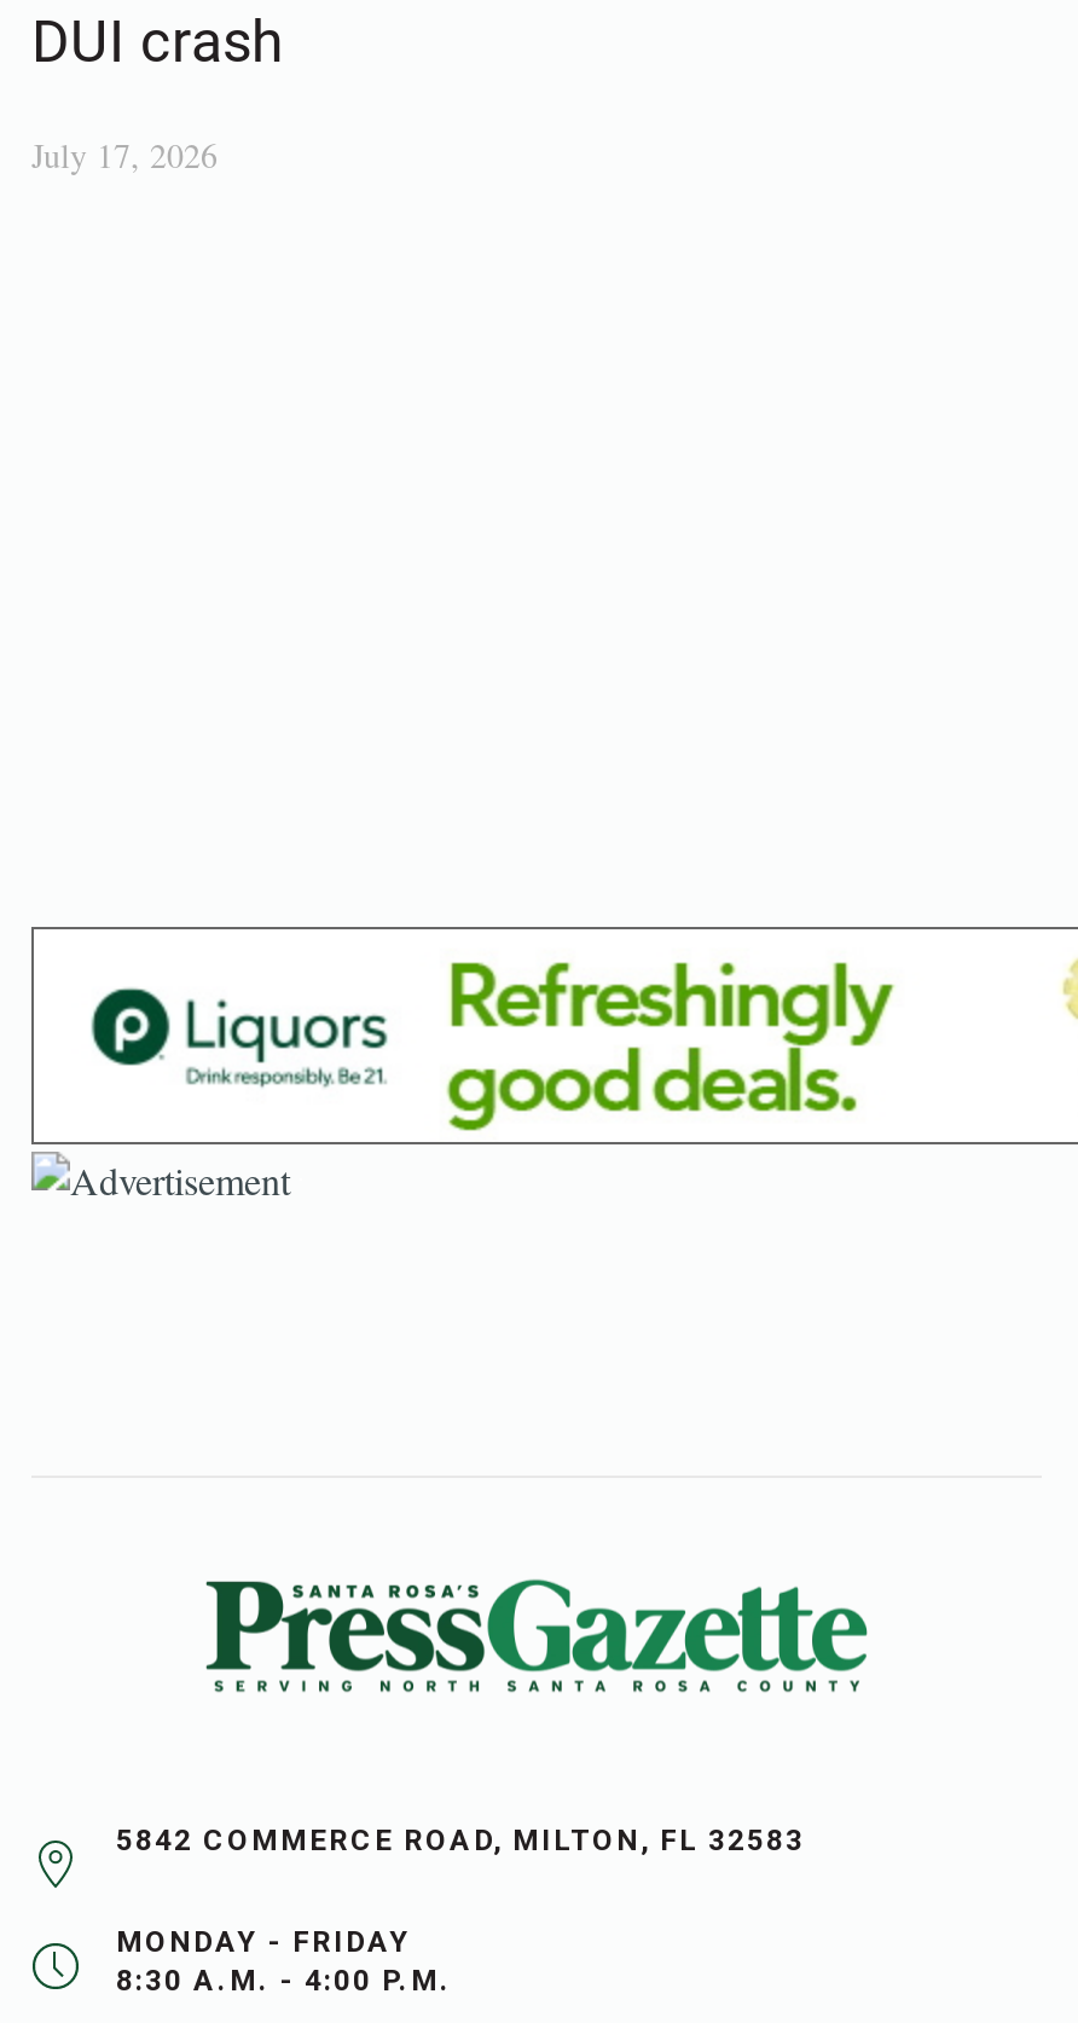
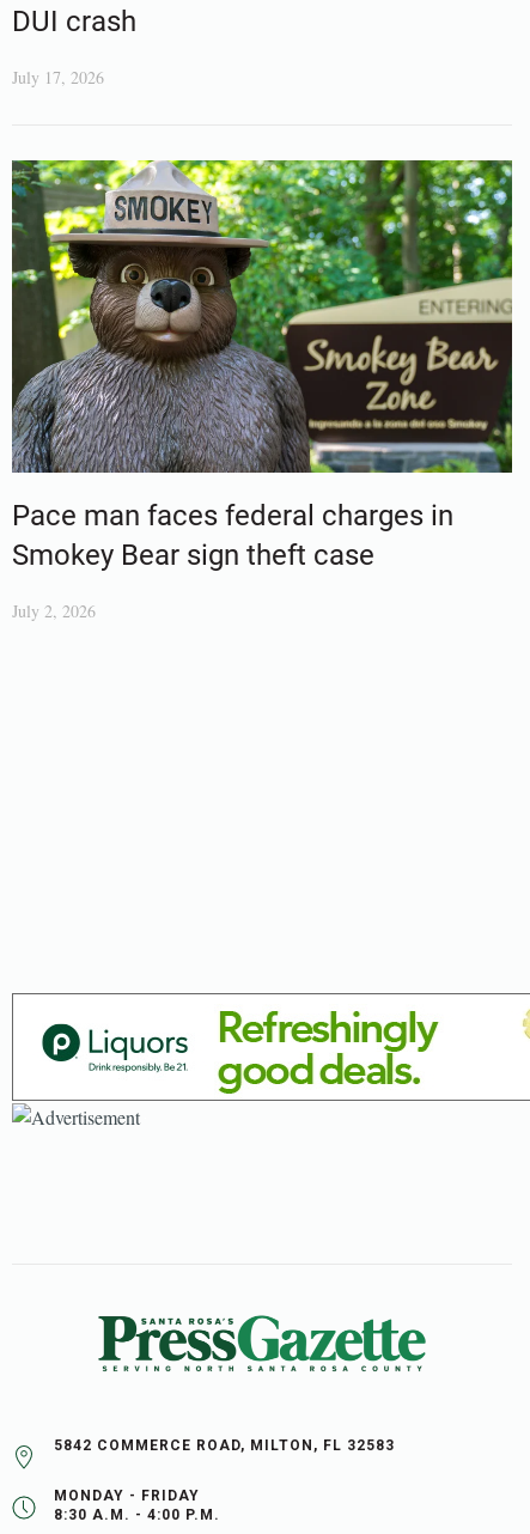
+ [image]
+ Pace man faces federal charges in
+ Smokey Bear sign theft case
+ July 2, 2026
